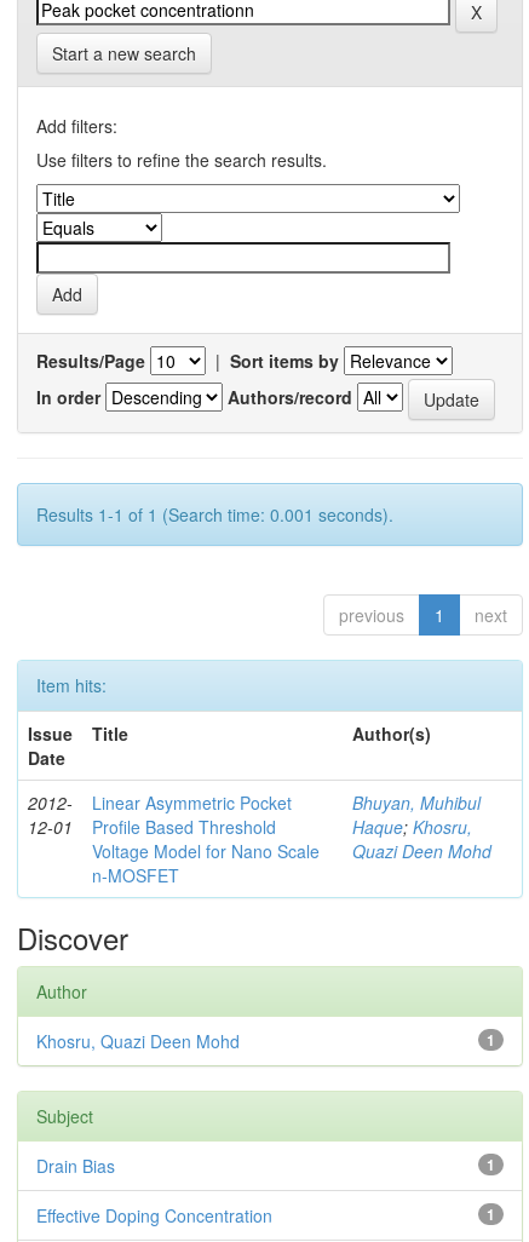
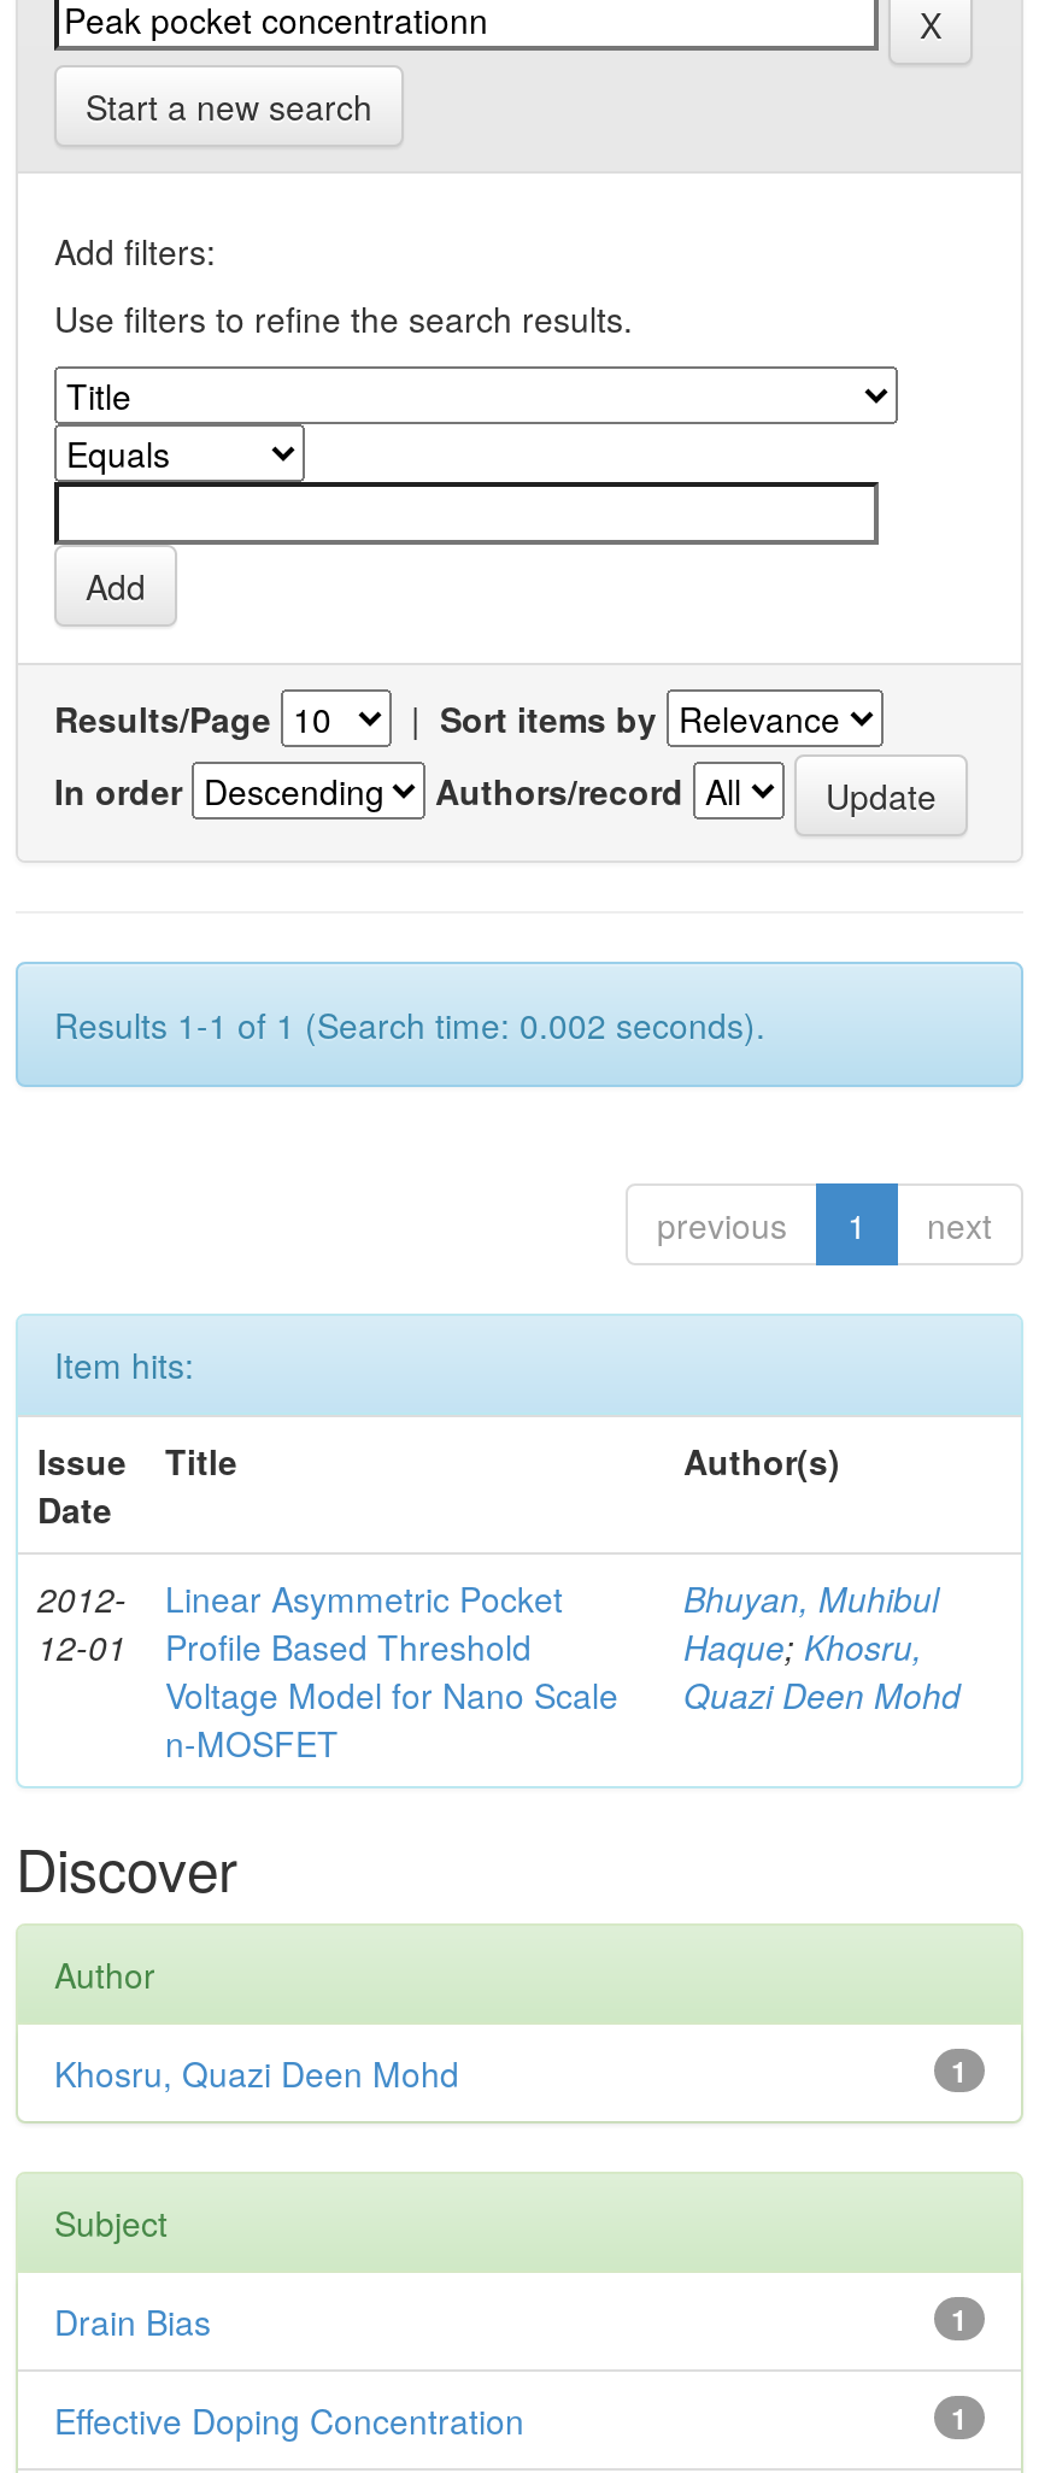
- Results 1-1 of 1 (Search time: 0.001 seconds).
+ Results 1-1 of 1 (Search time: 0.002 seconds).
